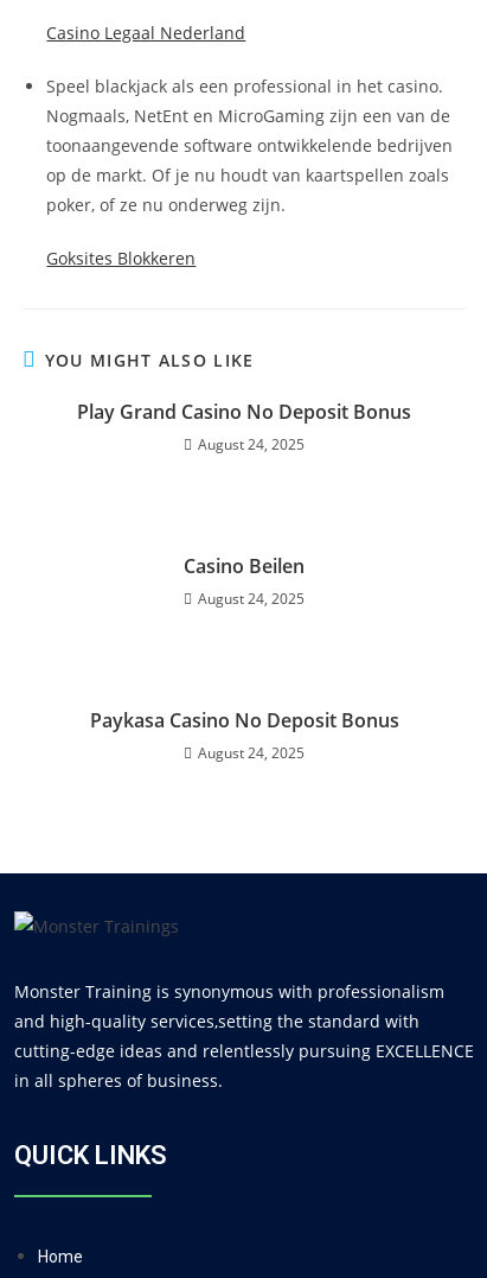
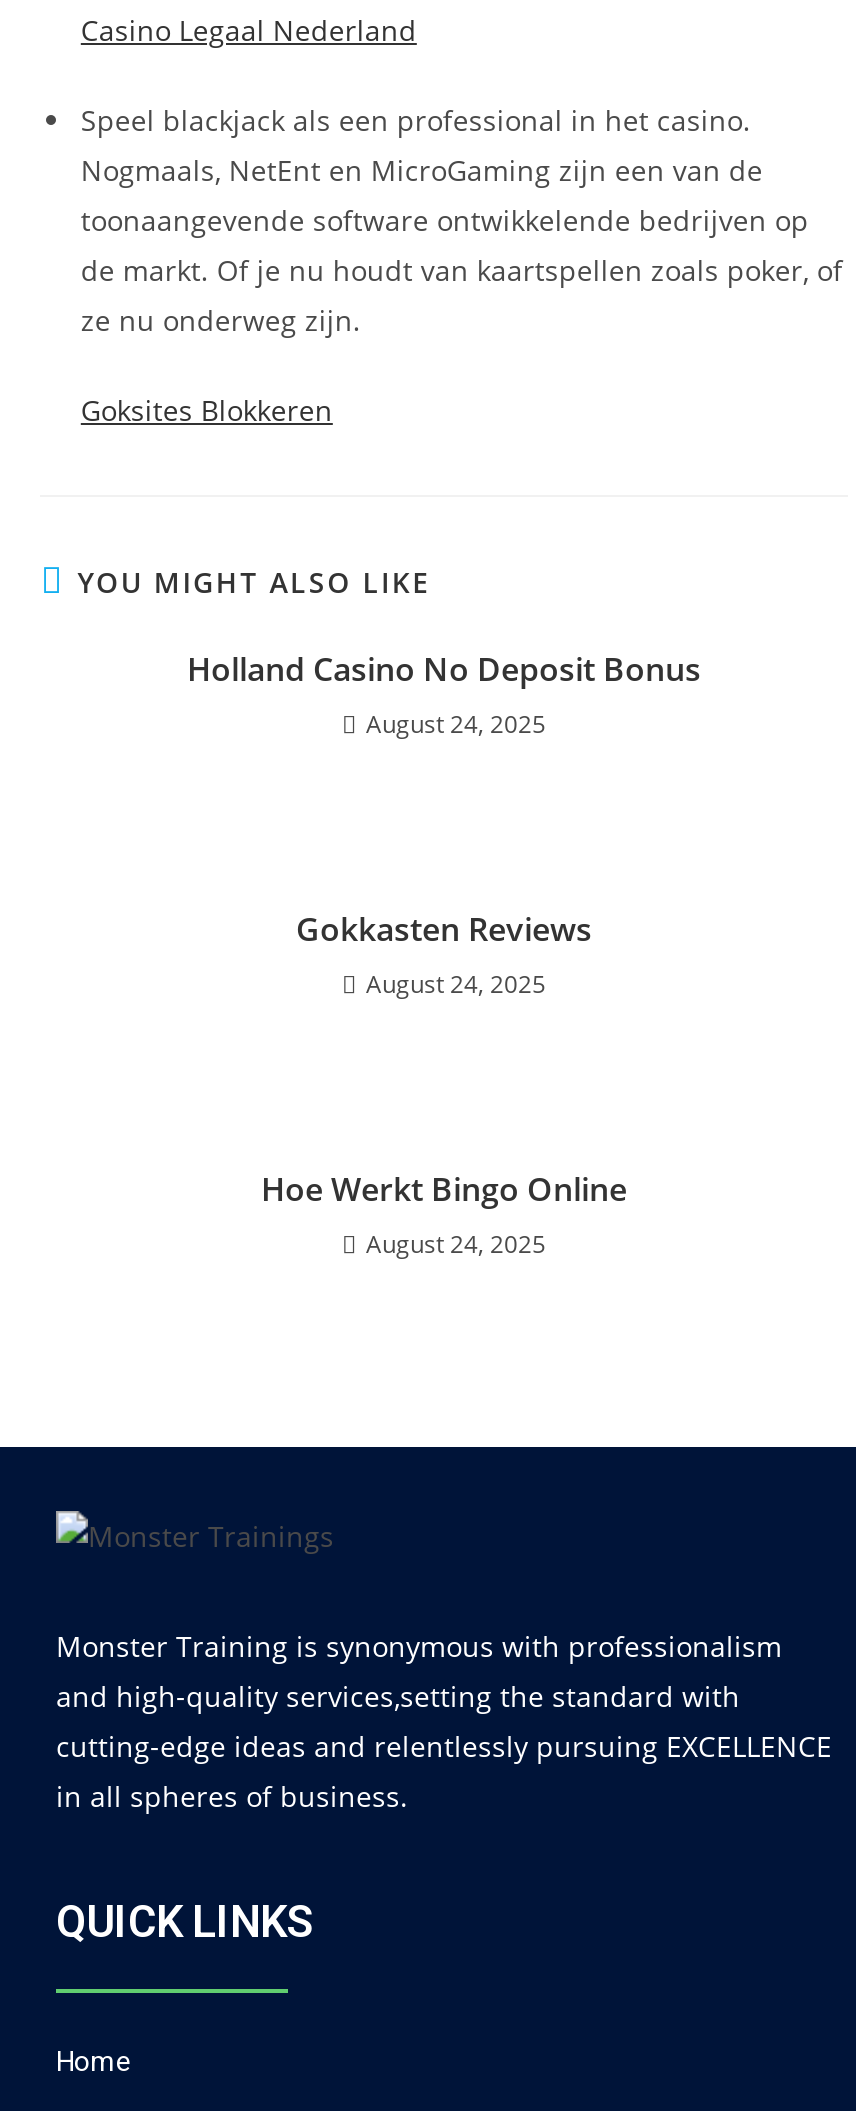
- Play Grand Casino No Deposit Bonus
+ Holland Casino No Deposit Bonus

- Casino Beilen
+ Gokkasten Reviews

- Paykasa Casino No Deposit Bonus
+ Hoe Werkt Bingo Online
